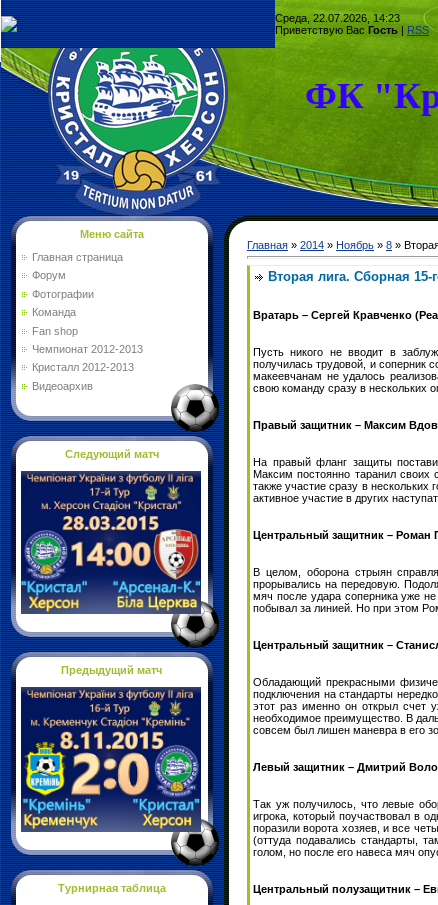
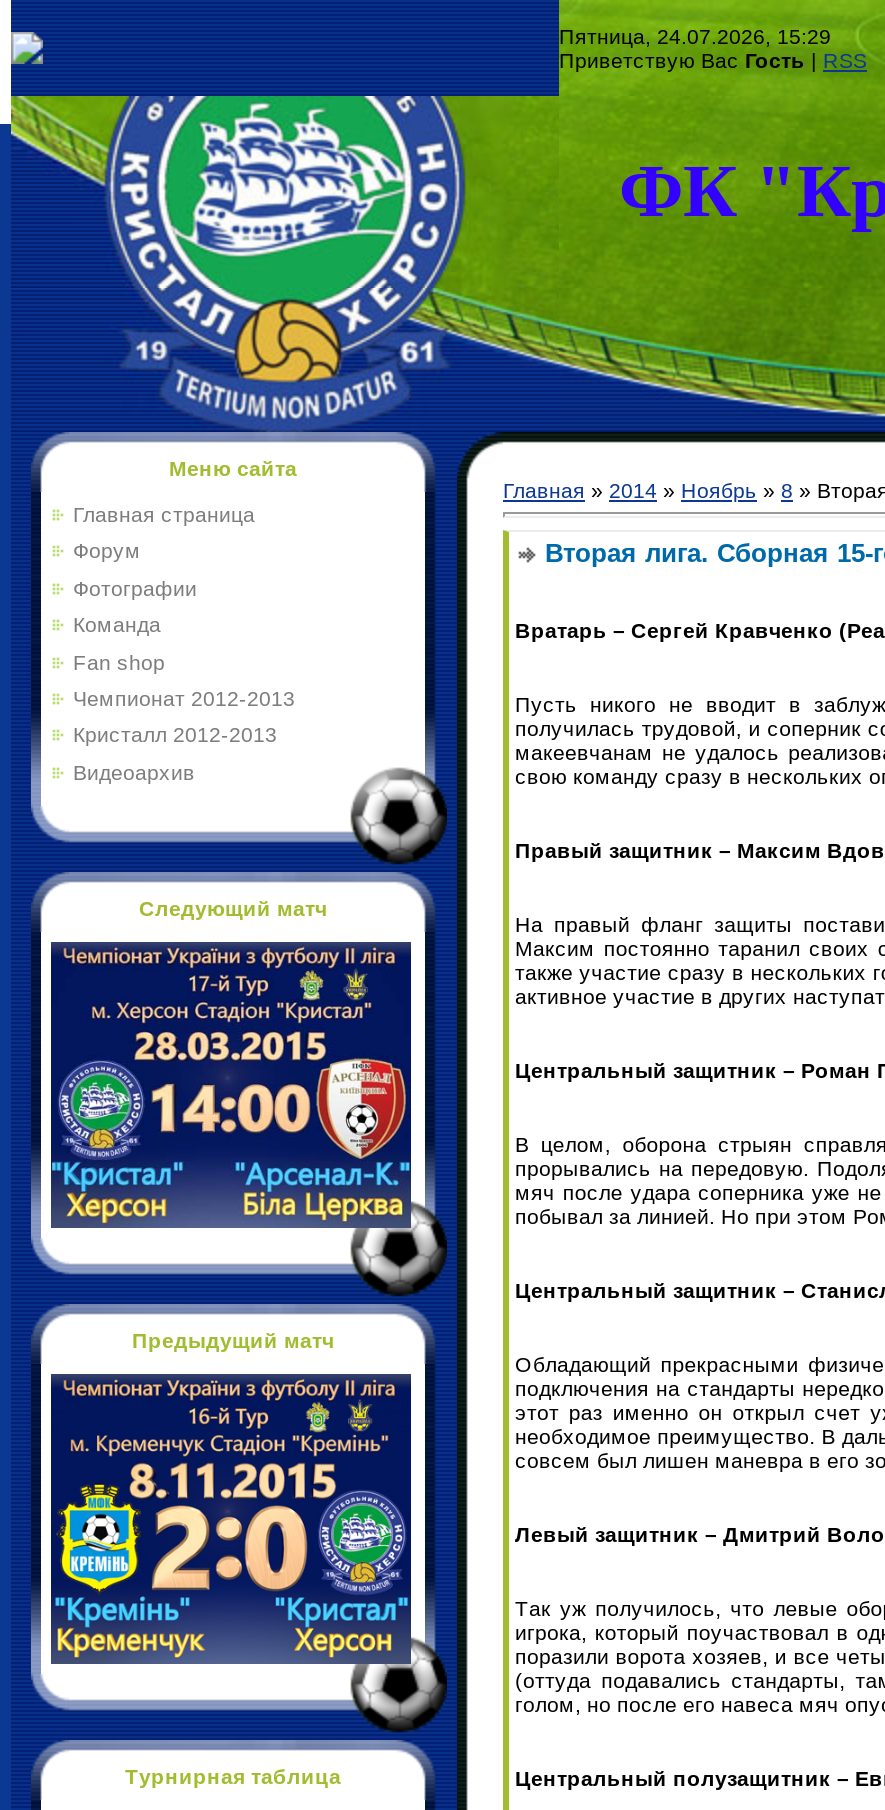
- Среда, 22.07.2026, 14:23
+ Пятница, 24.07.2026, 15:29
